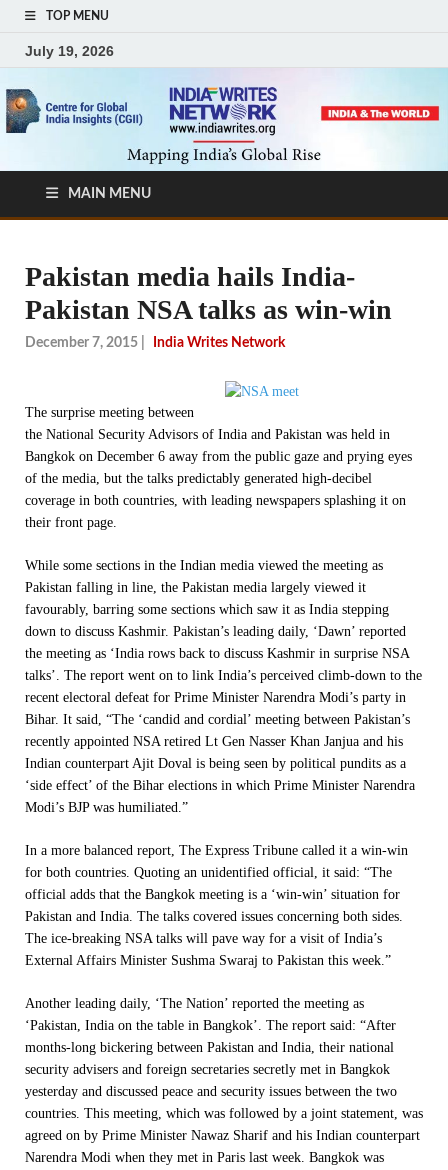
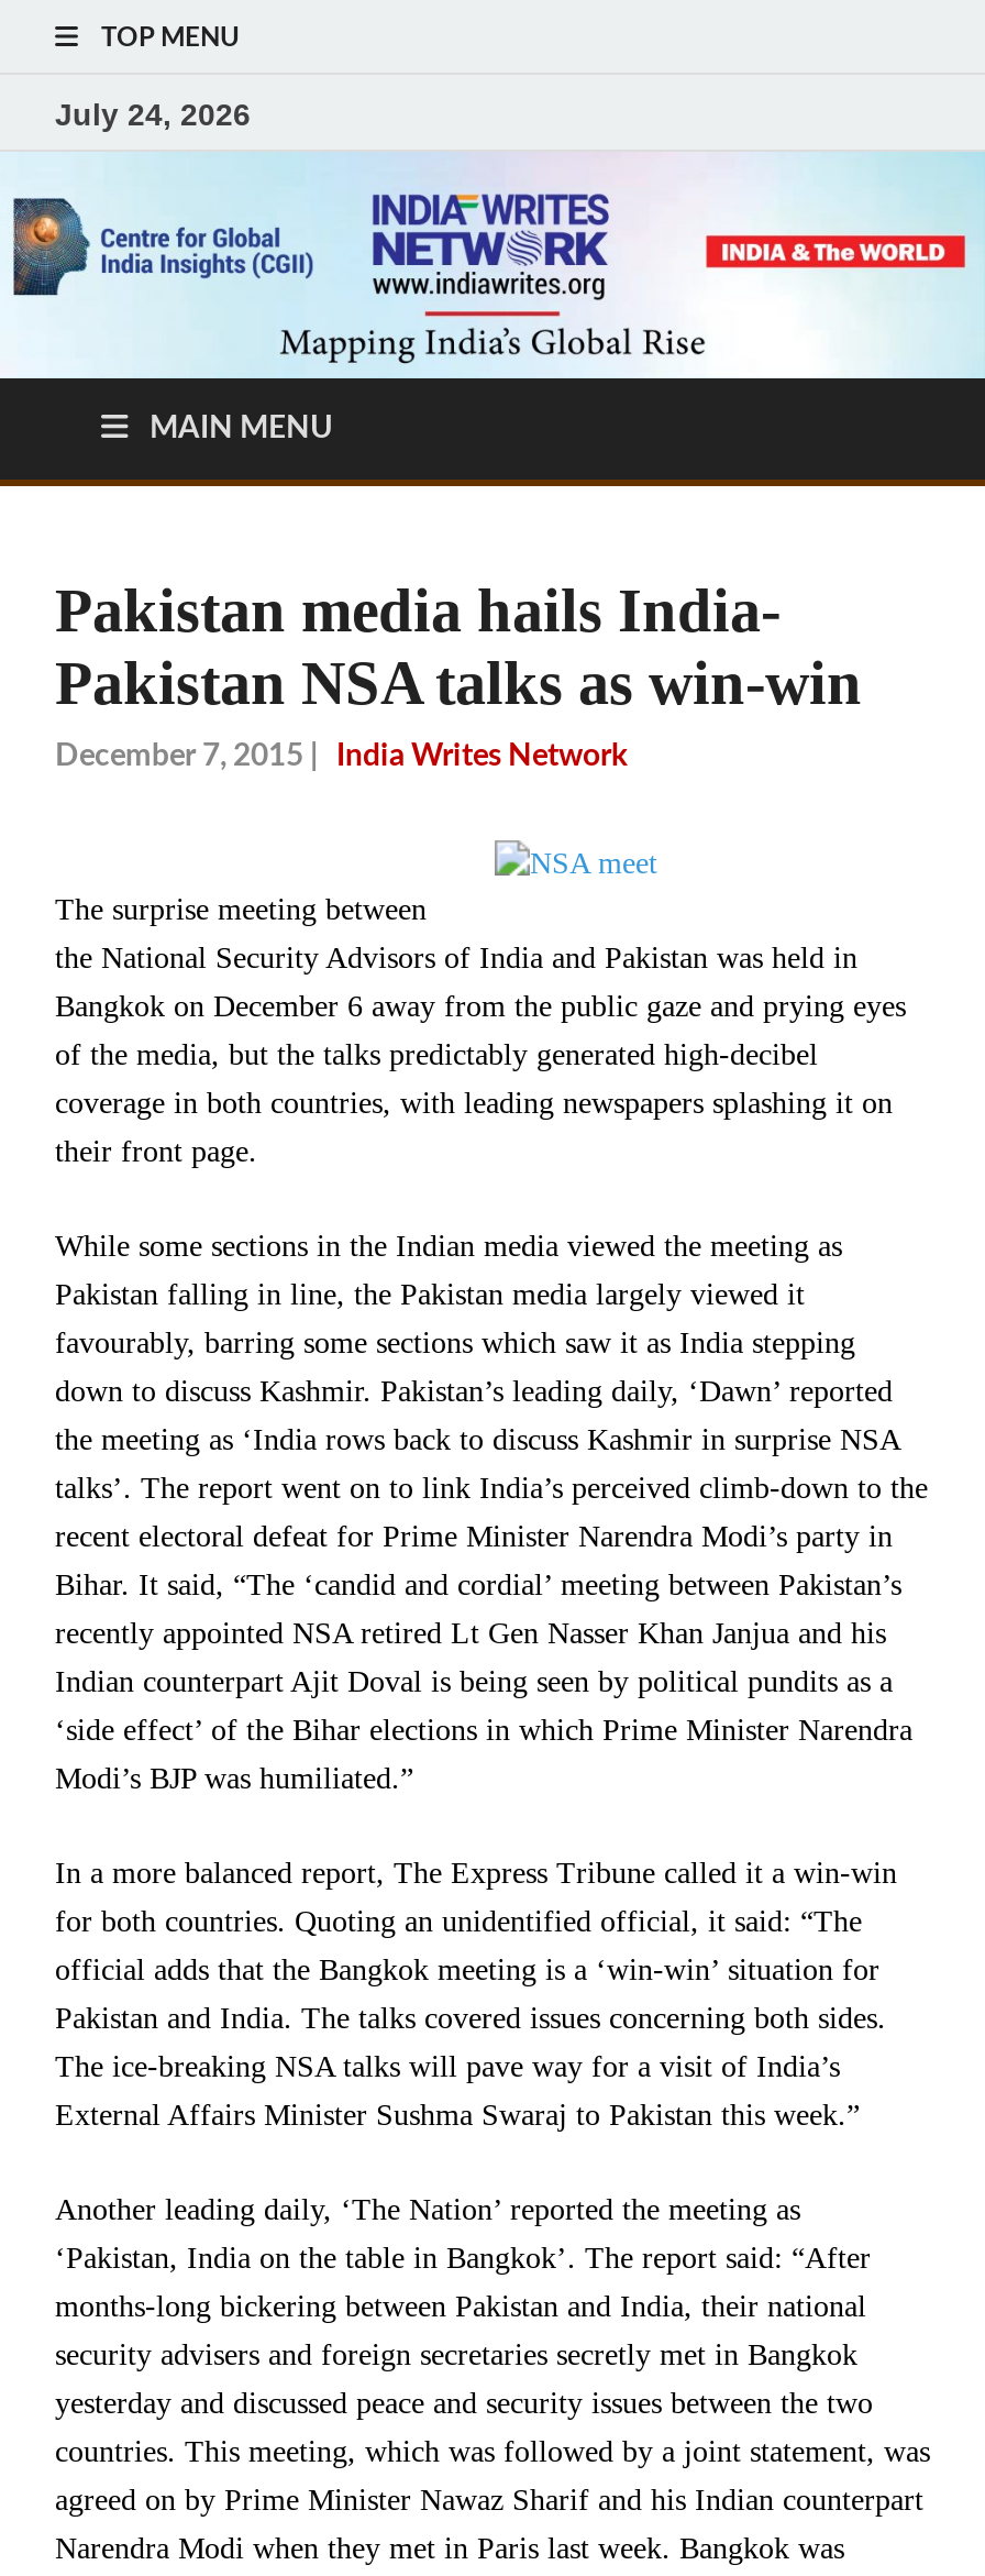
- July 19, 2026
+ July 24, 2026
